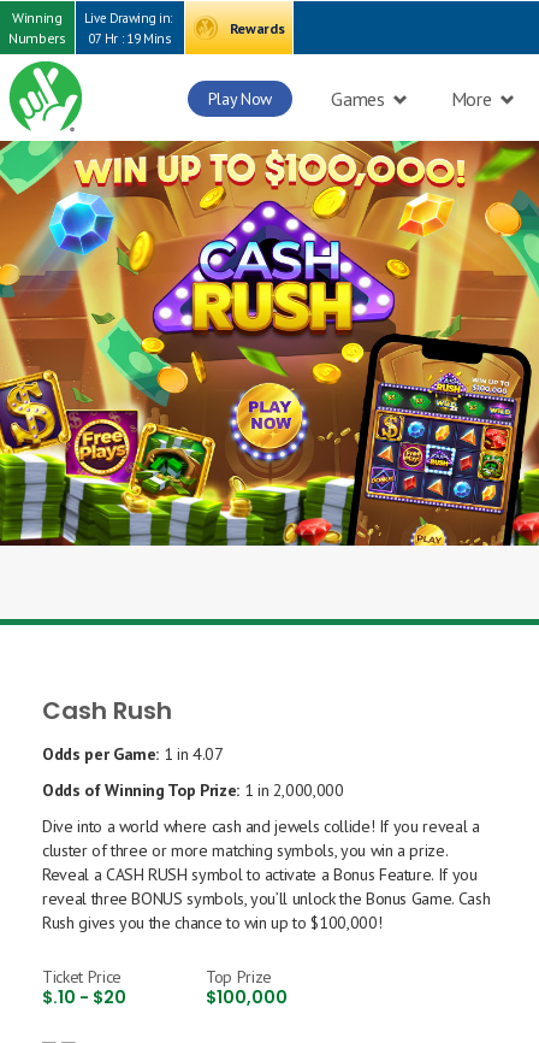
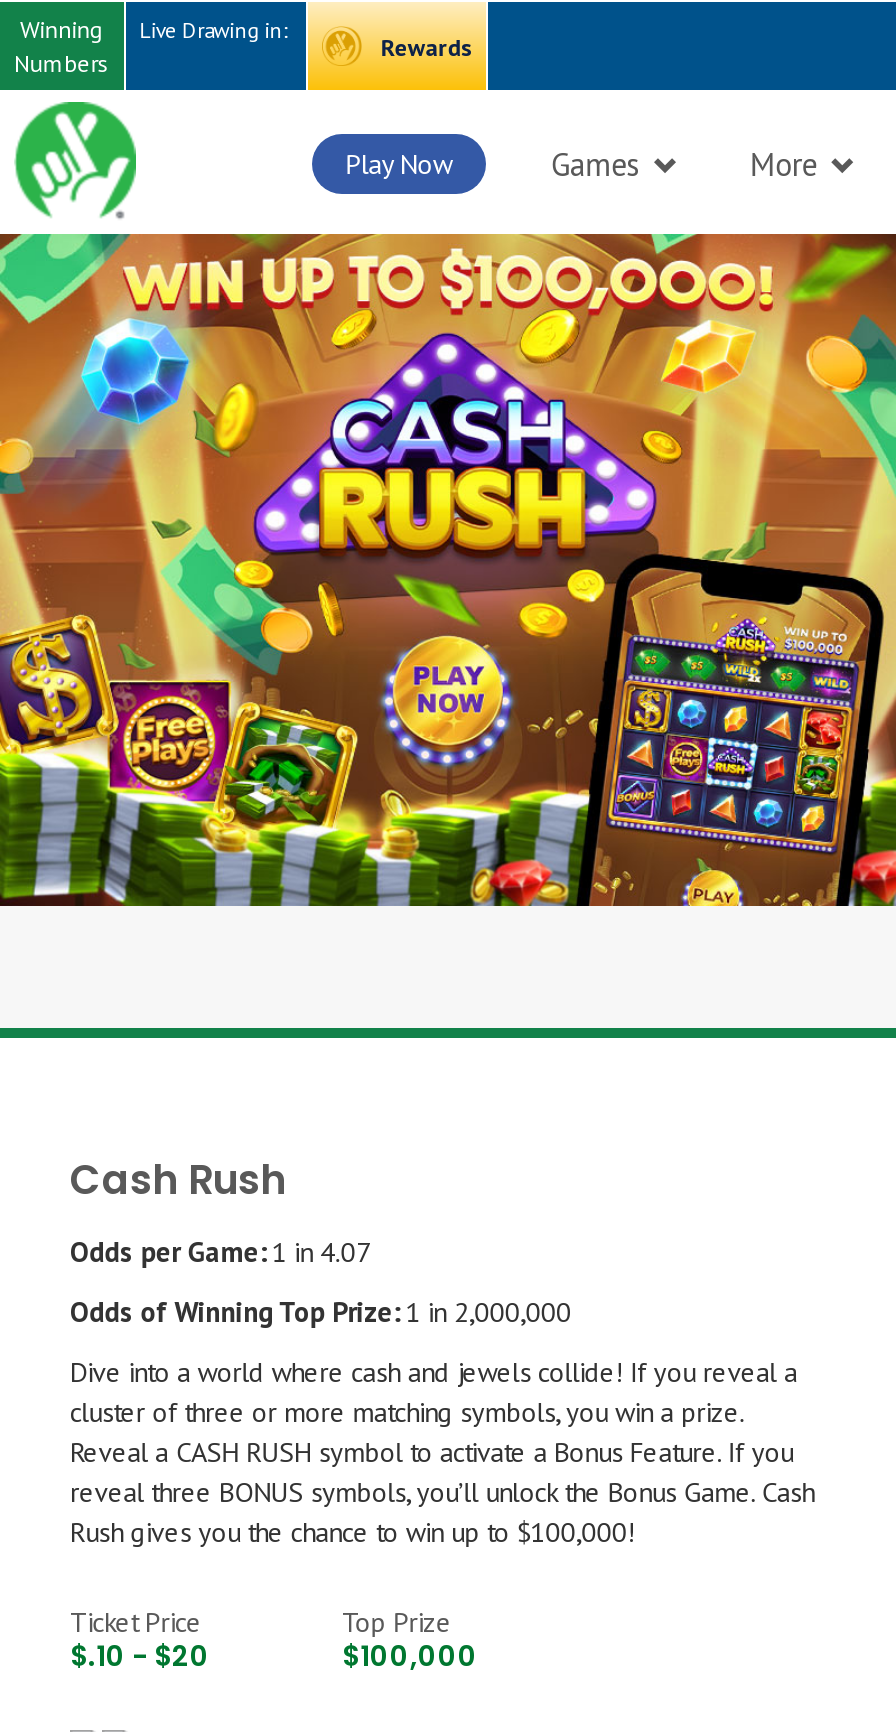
- 07 Hr : 19 Mins
